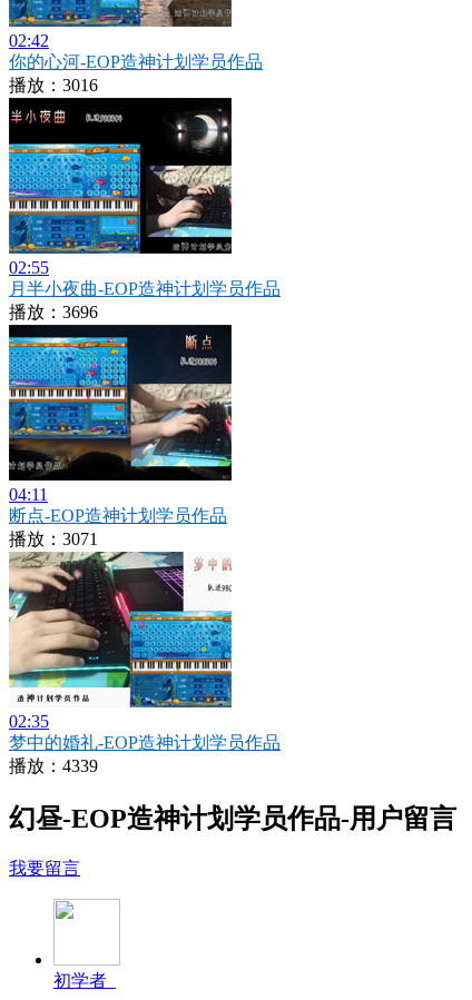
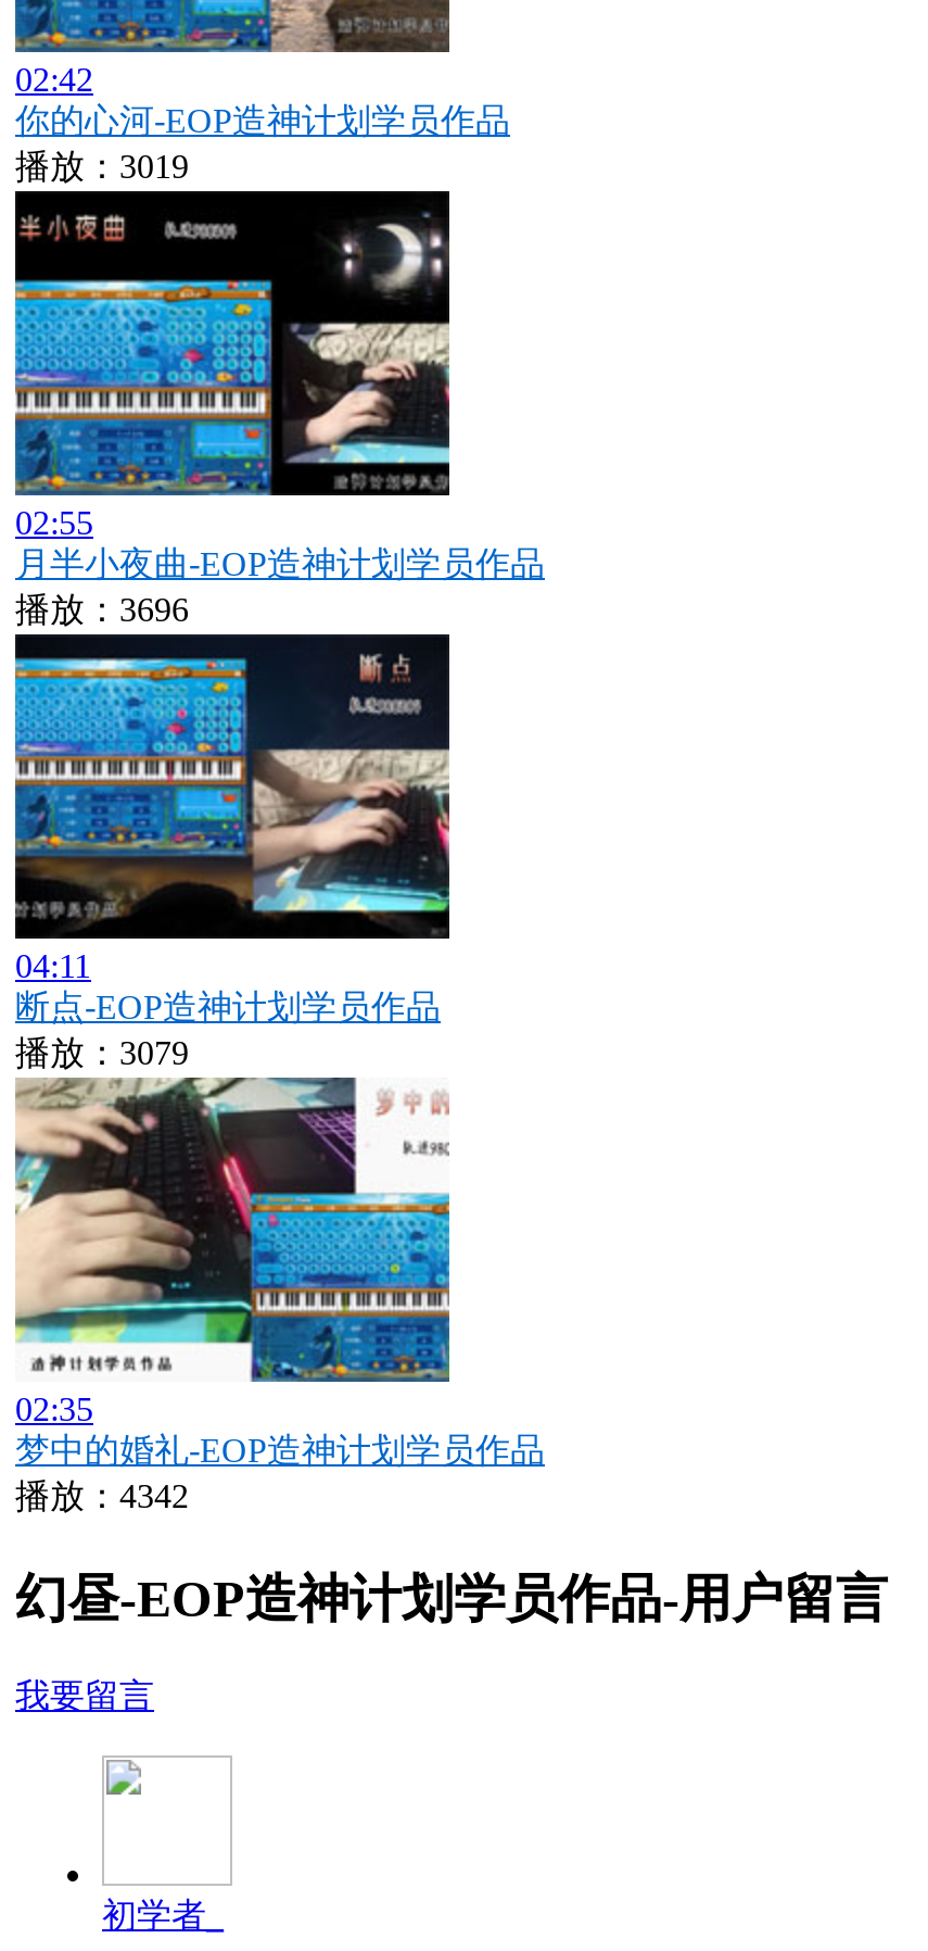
- 播放：3016
+ 播放：3019

- 播放：3071
+ 播放：3079

- 播放：4339
+ 播放：4342
